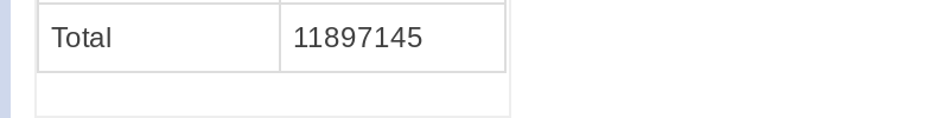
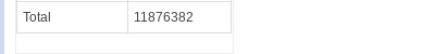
- 11897145
+ 11876382
